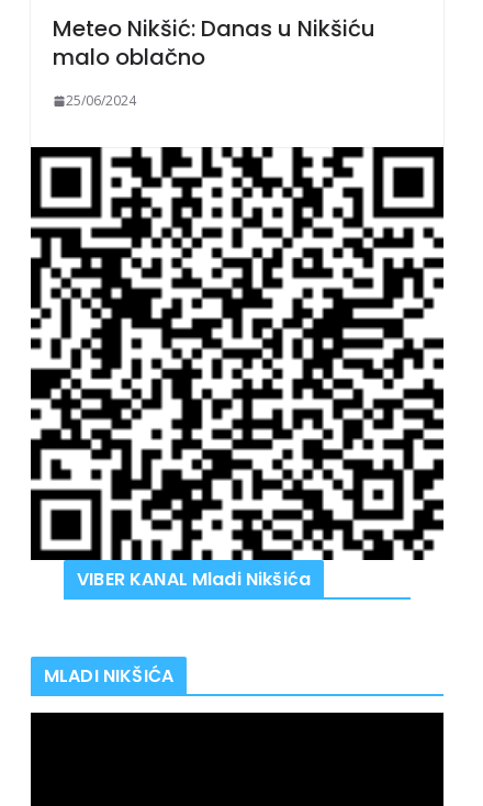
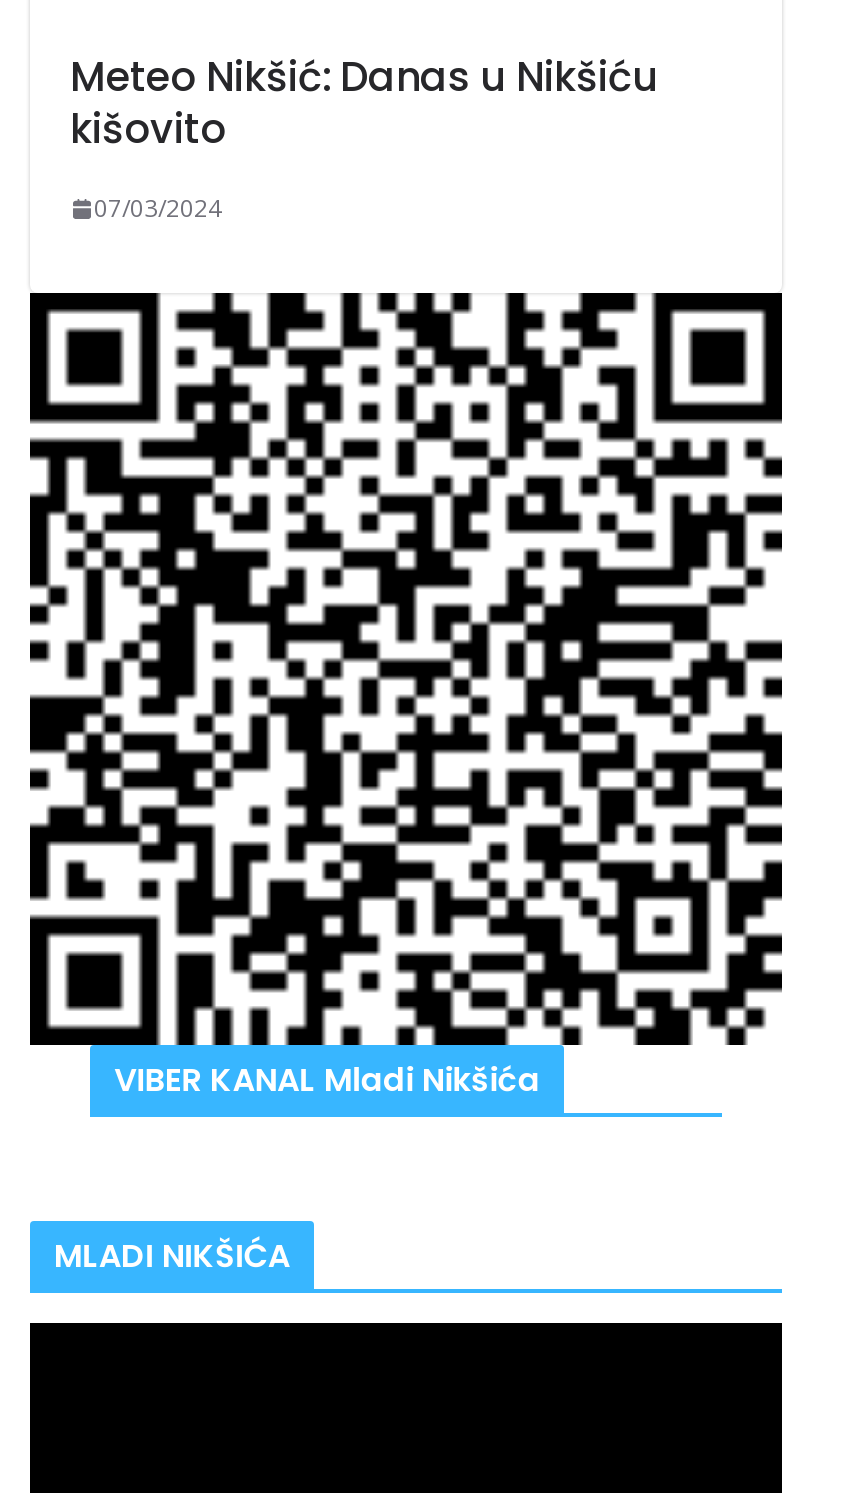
- malo oblačno
+ kišovito

- 25/06/2024
+ 07/03/2024
